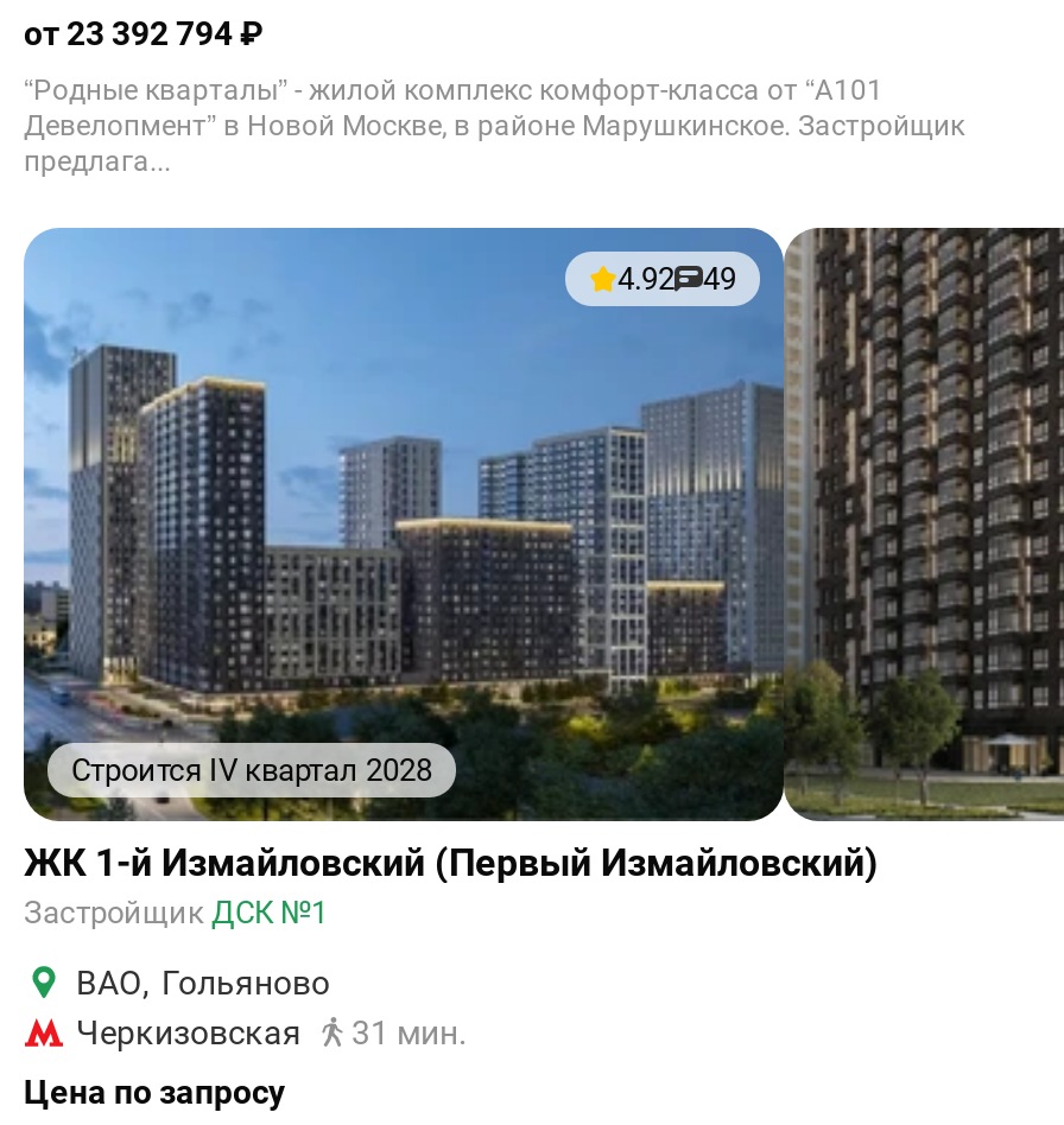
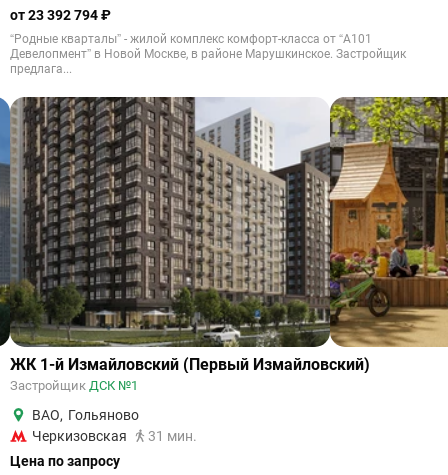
- [image]
+ [image]

- 4.92
- 49

- Строится IV квартал 2028
